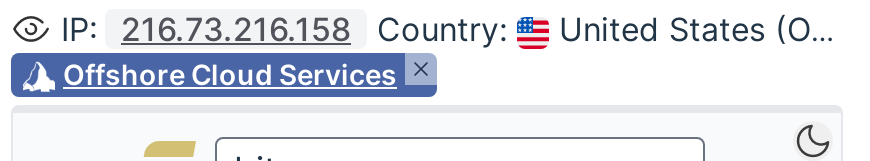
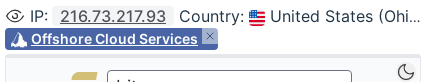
- IP: 216.73.216.158
+ IP: 216.73.217.93
